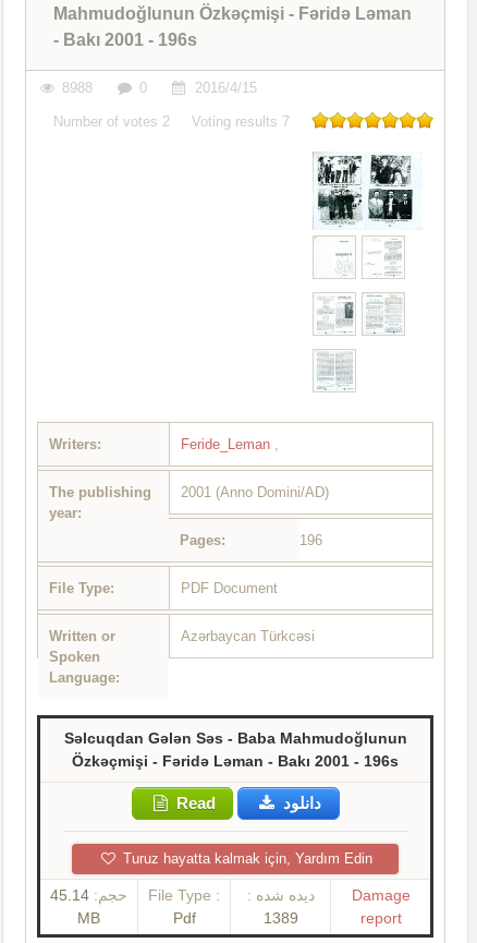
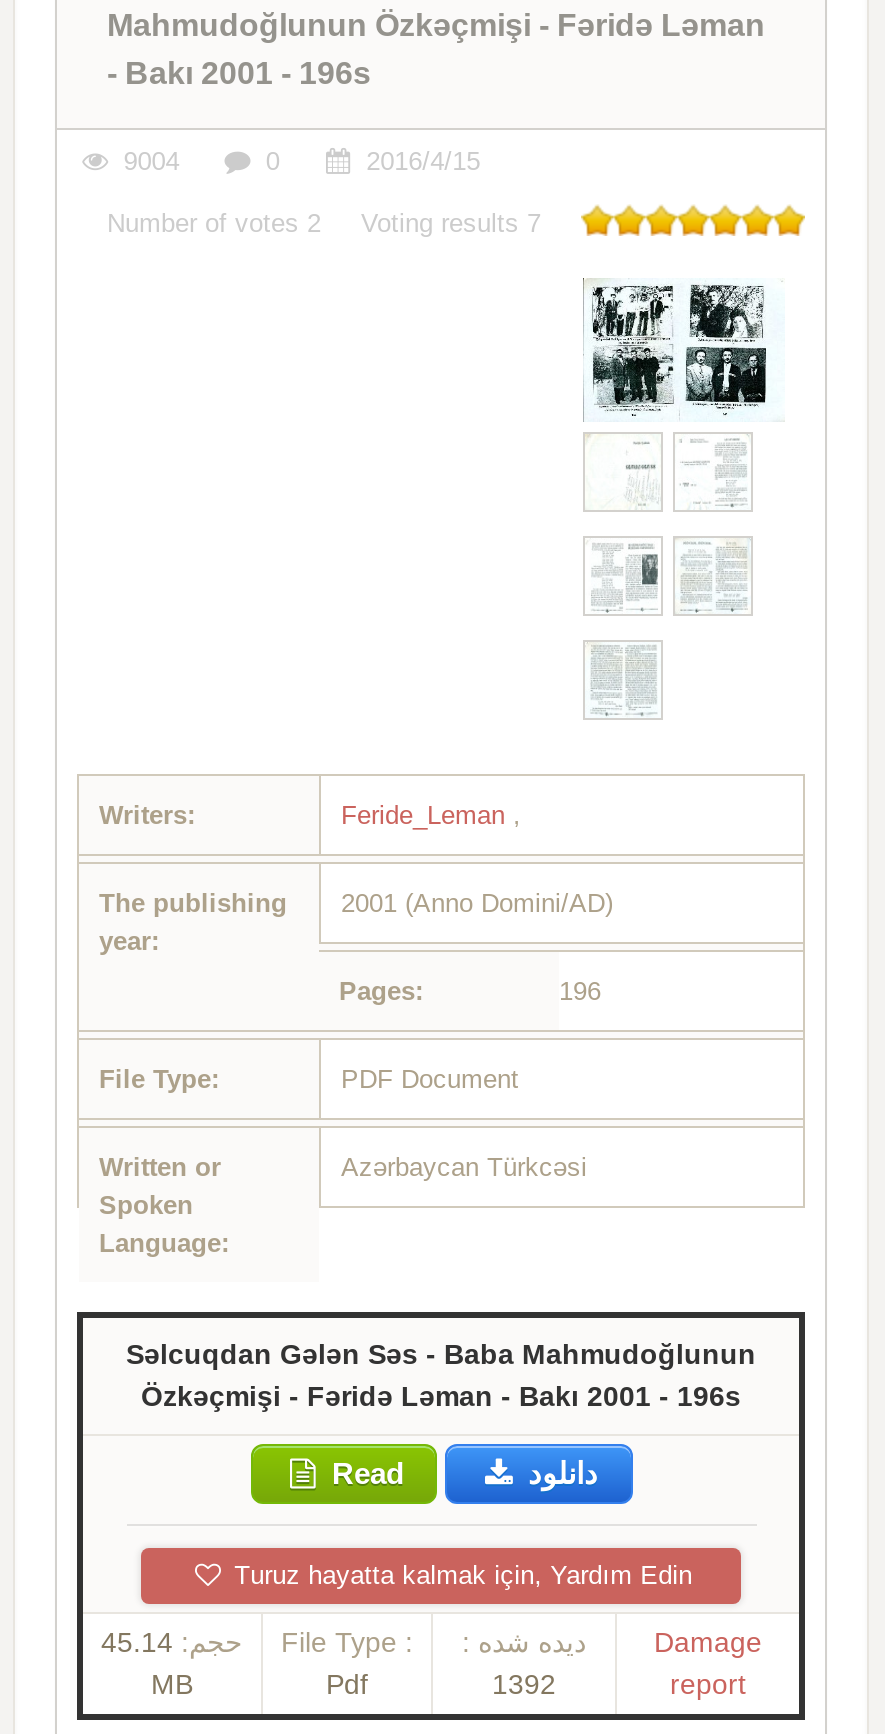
- 8988
+ 9004

- 1389
+ 1392
